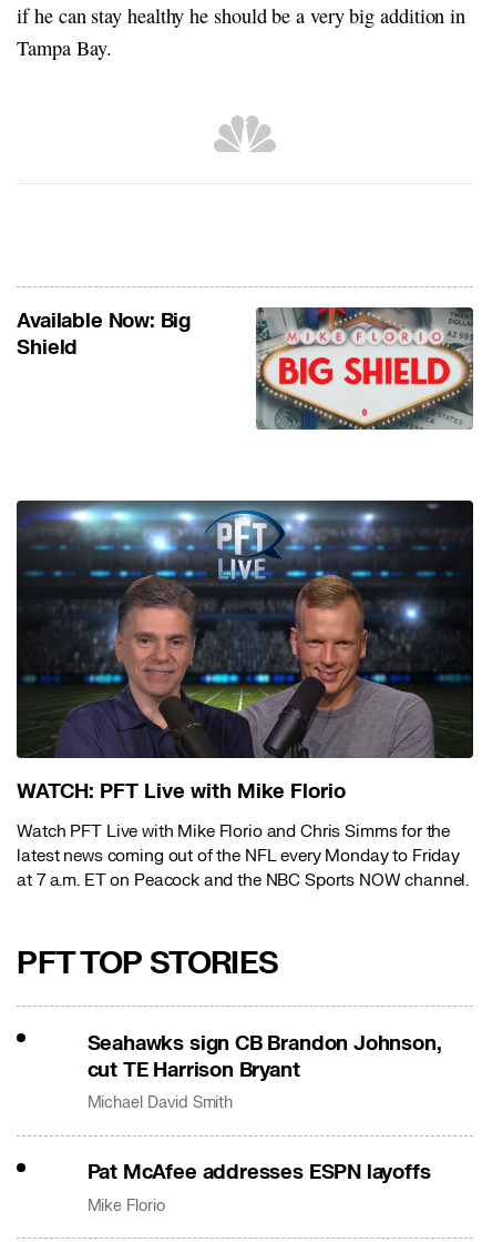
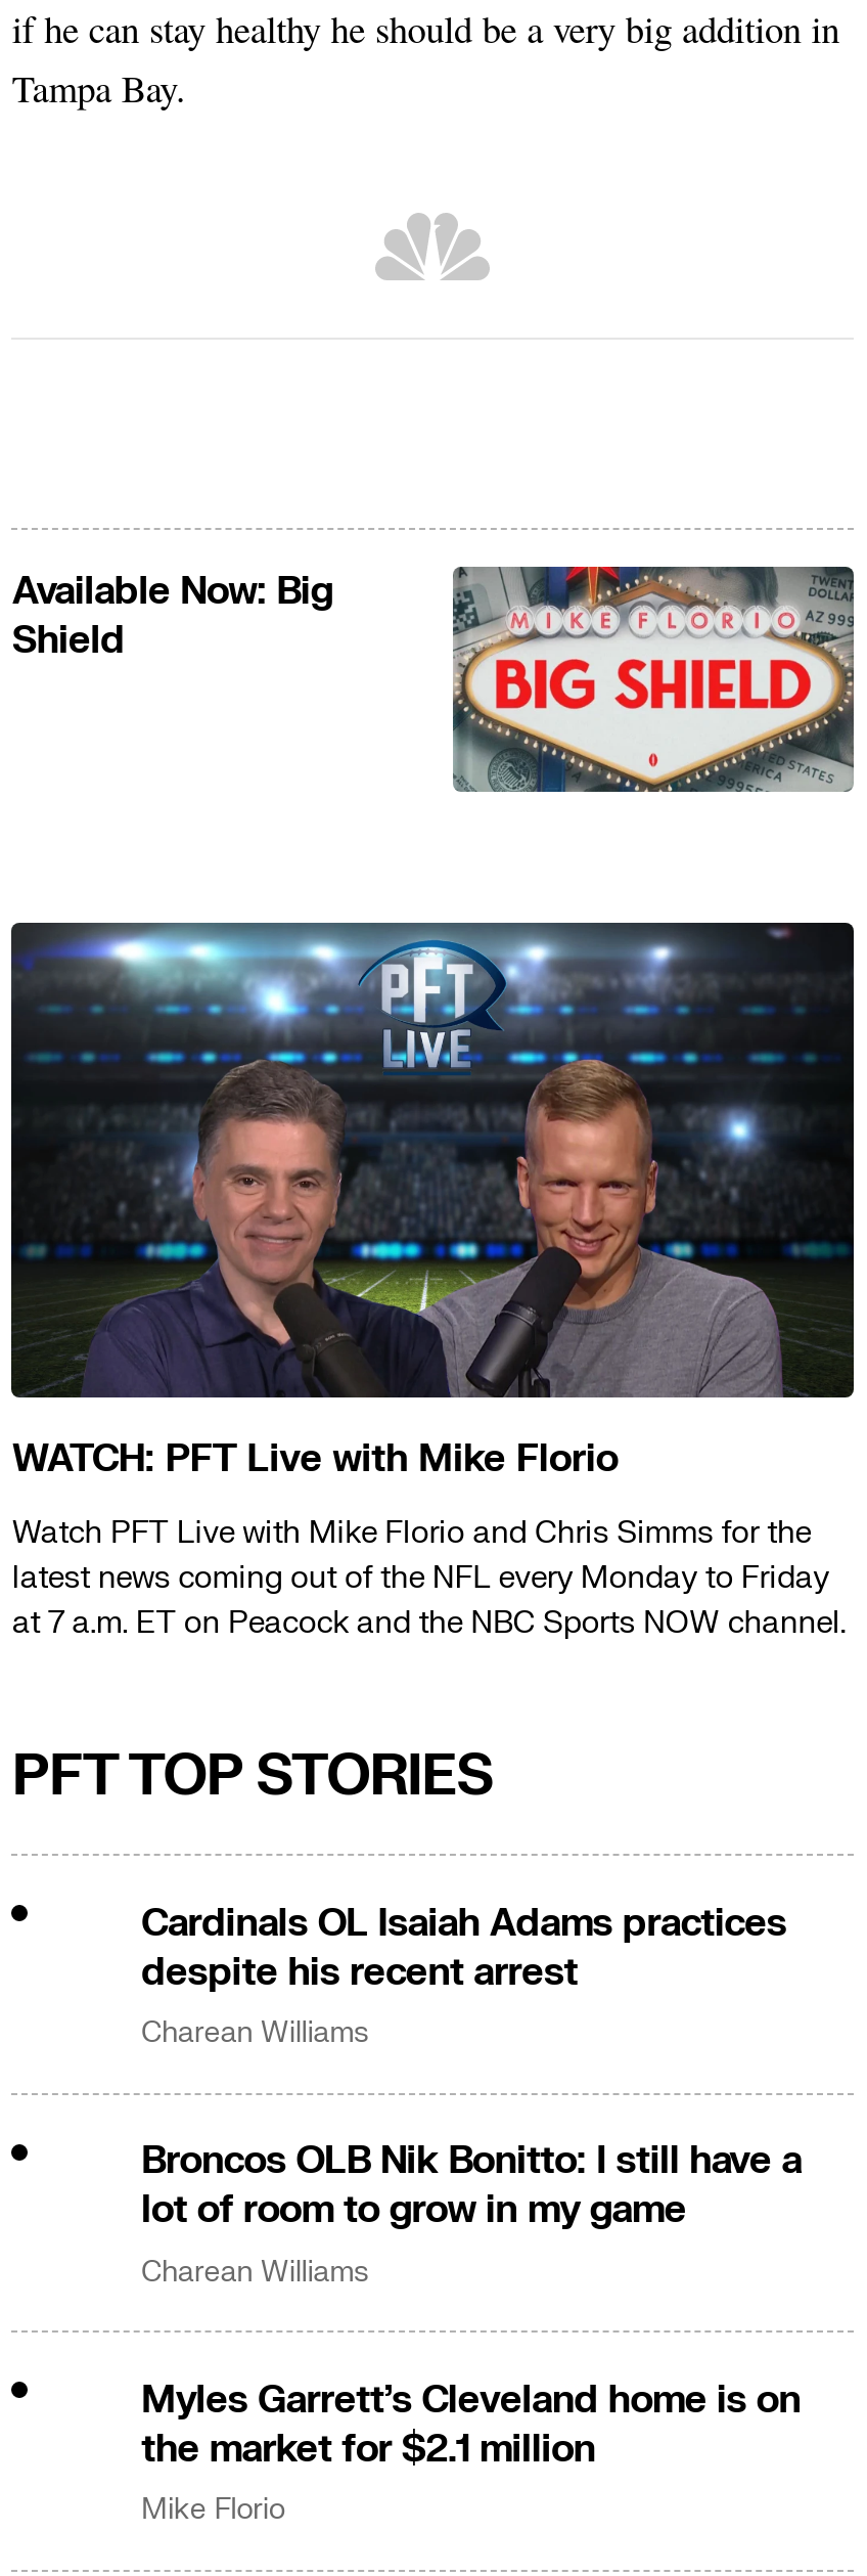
- Seahawks sign CB Brandon Johnson,
- cut TE Harrison Bryant
- Michael David Smith
- Pat McAfee addresses ESPN layoffs
+ Cardinals OL Isaiah Adams practices
+ despite his recent arrest
+ Charean Williams
+ Broncos OLB Nik Bonitto: I still have a
+ lot of room to grow in my game
+ Charean Williams
+ Myles Garrett’s Cleveland home is on
+ the market for $2.1 million
